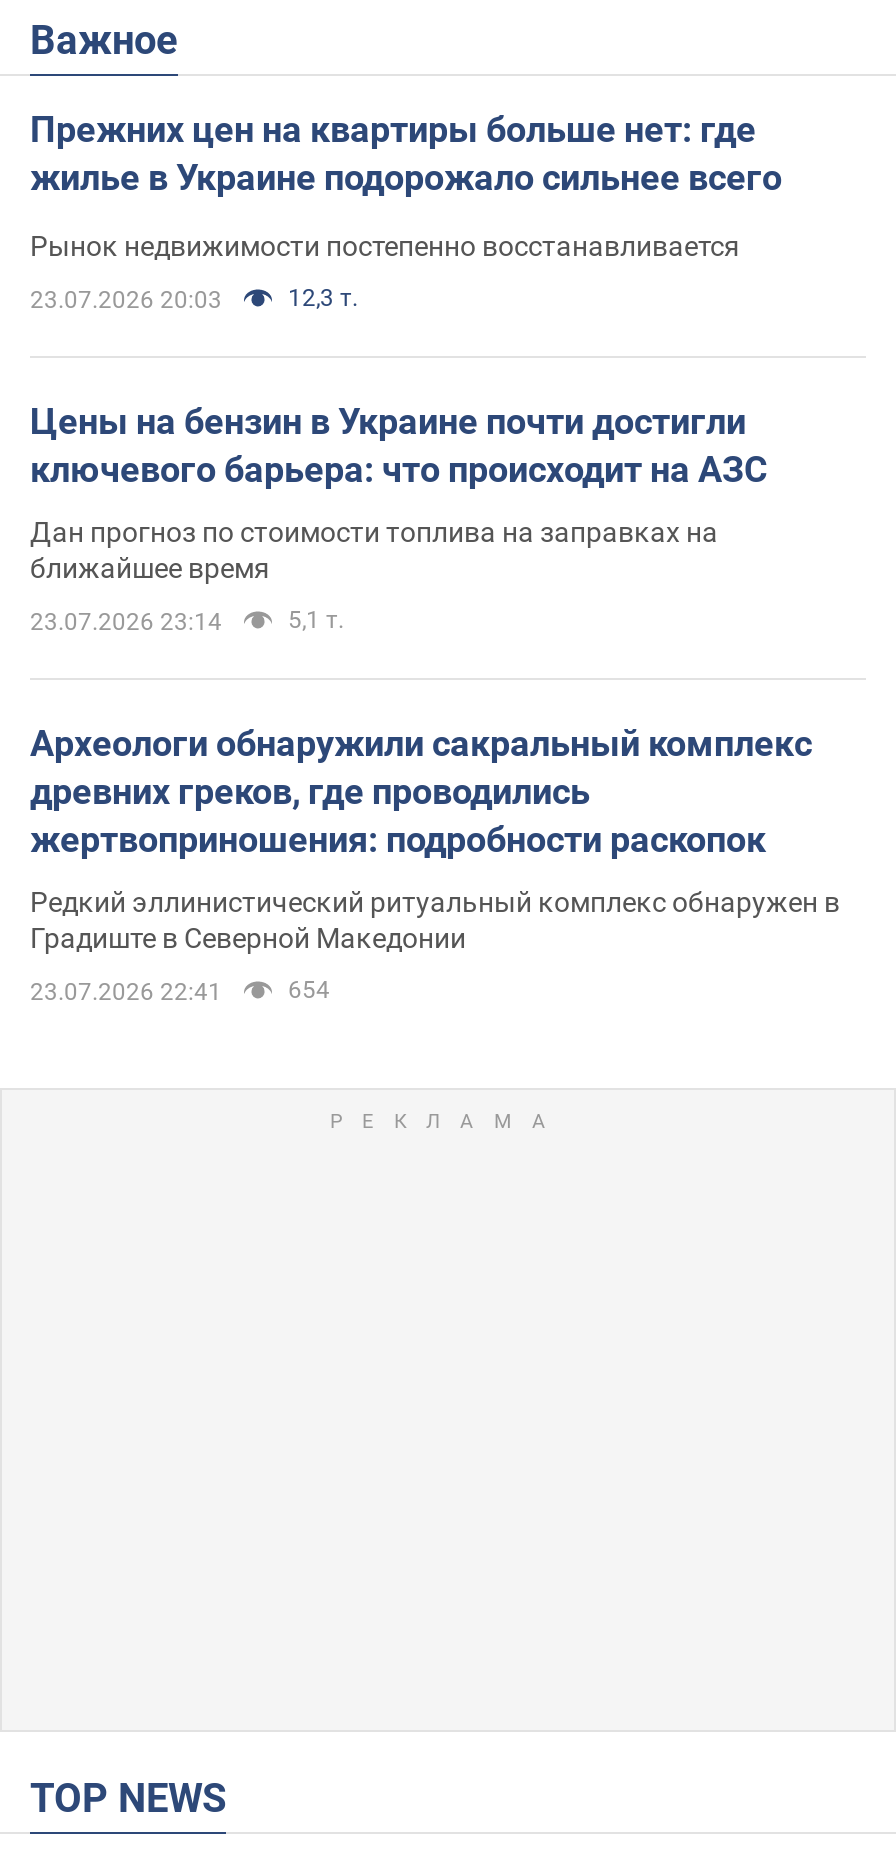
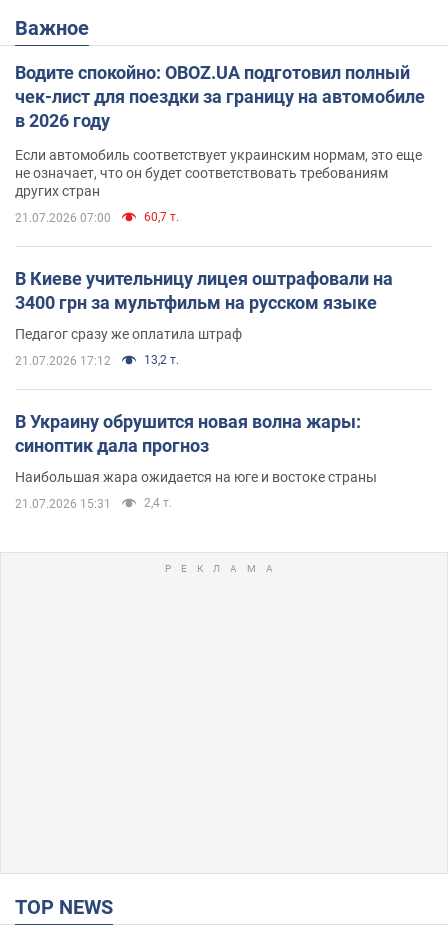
- Прежних цен на квартиры больше нет: где
- жилье в Украине подорожало сильнее всего
+ Водите спокойно: OBOZ.UA подготовил полный
+ чек-лист для поездки за границу на автомобиле
+ в 2026 году

- Рынок недвижимости постепенно восстанавливается
+ Если автомобиль соответствует украинским нормам, это еще
+ не означает, что он будет соответствовать требованиям
+ других стран

- 23.07.2026 20:03
- 12,3 т.
+ 21.07.2026 07:00
+ 60,7 т.

- Цены на бензин в Украине почти достигли
- ключевого барьера: что происходит на АЗС
+ В Киеве учительницу лицея оштрафовали на
+ 3400 грн за мультфильм на русском языке

- Дан прогноз по стоимости топлива на заправках на
- ближайшее время
+ Педагог сразу же оплатила штраф

- 23.07.2026 23:14
- 5,1 т.
+ 21.07.2026 17:12
+ 13,2 т.

- Археологи обнаружили сакральный комплекс
- древних греков, где проводились
- жертвоприношения: подробности раскопок
+ В Украину обрушится новая волна жары:
+ синоптик дала прогноз

- Редкий эллинистический ритуальный комплекс обнаружен в
- Градиште в Северной Македонии
+ Наибольшая жара ожидается на юге и востоке страны

- 23.07.2026 22:41
- 654
+ 21.07.2026 15:31
+ 2,4 т.
